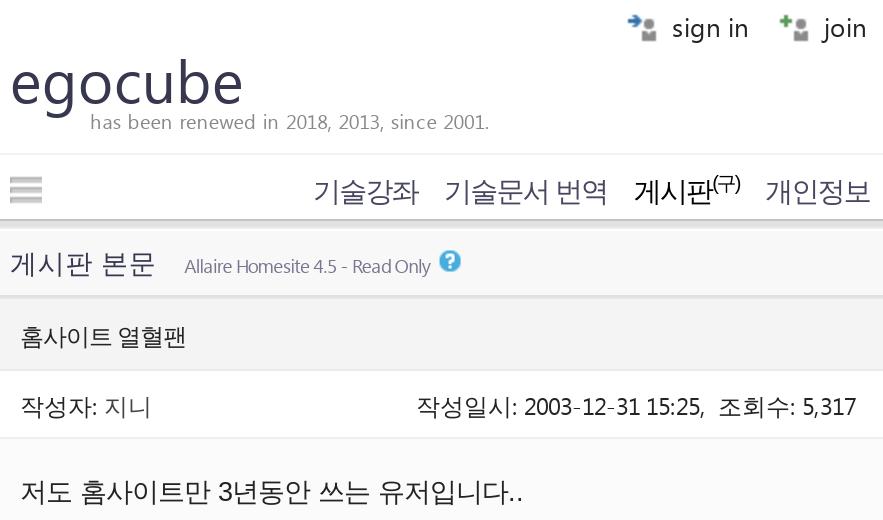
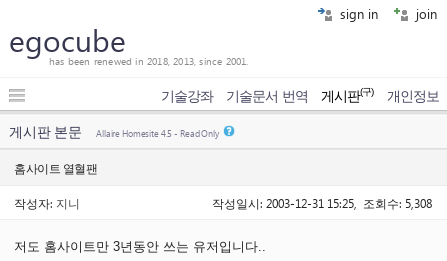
- 작성일시: 2003-12-31 15:25, 조회수: 5,317
+ 작성일시: 2003-12-31 15:25, 조회수: 5,308
